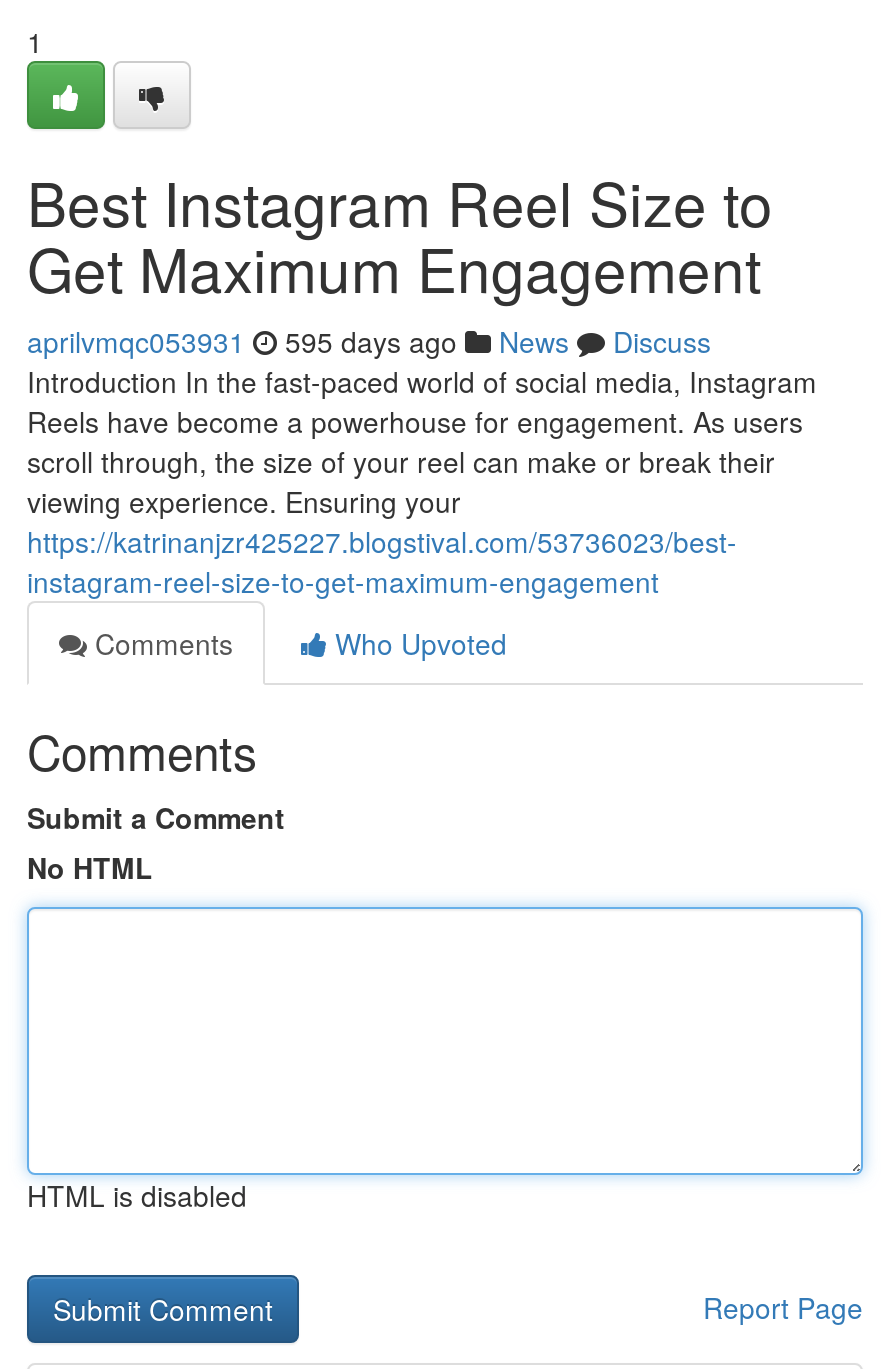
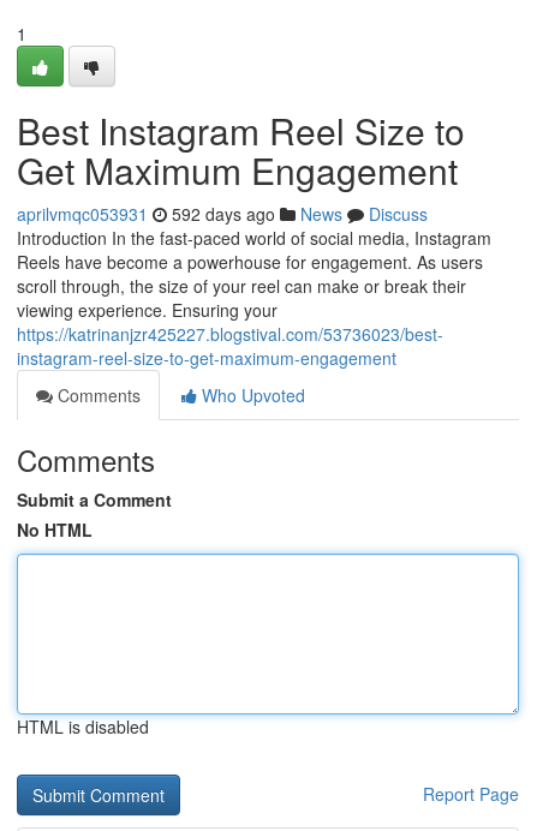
- aprilvmqc053931 595 days ago News Discuss
+ aprilvmqc053931 592 days ago News Discuss
